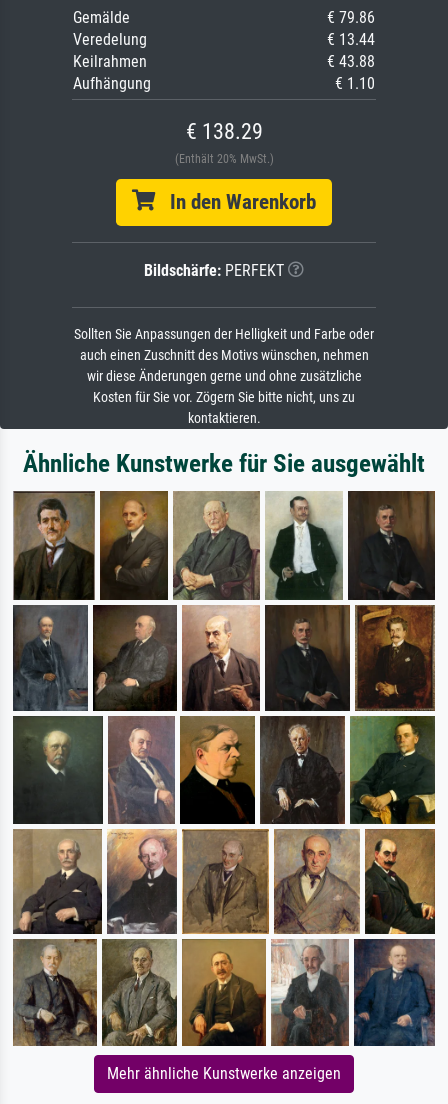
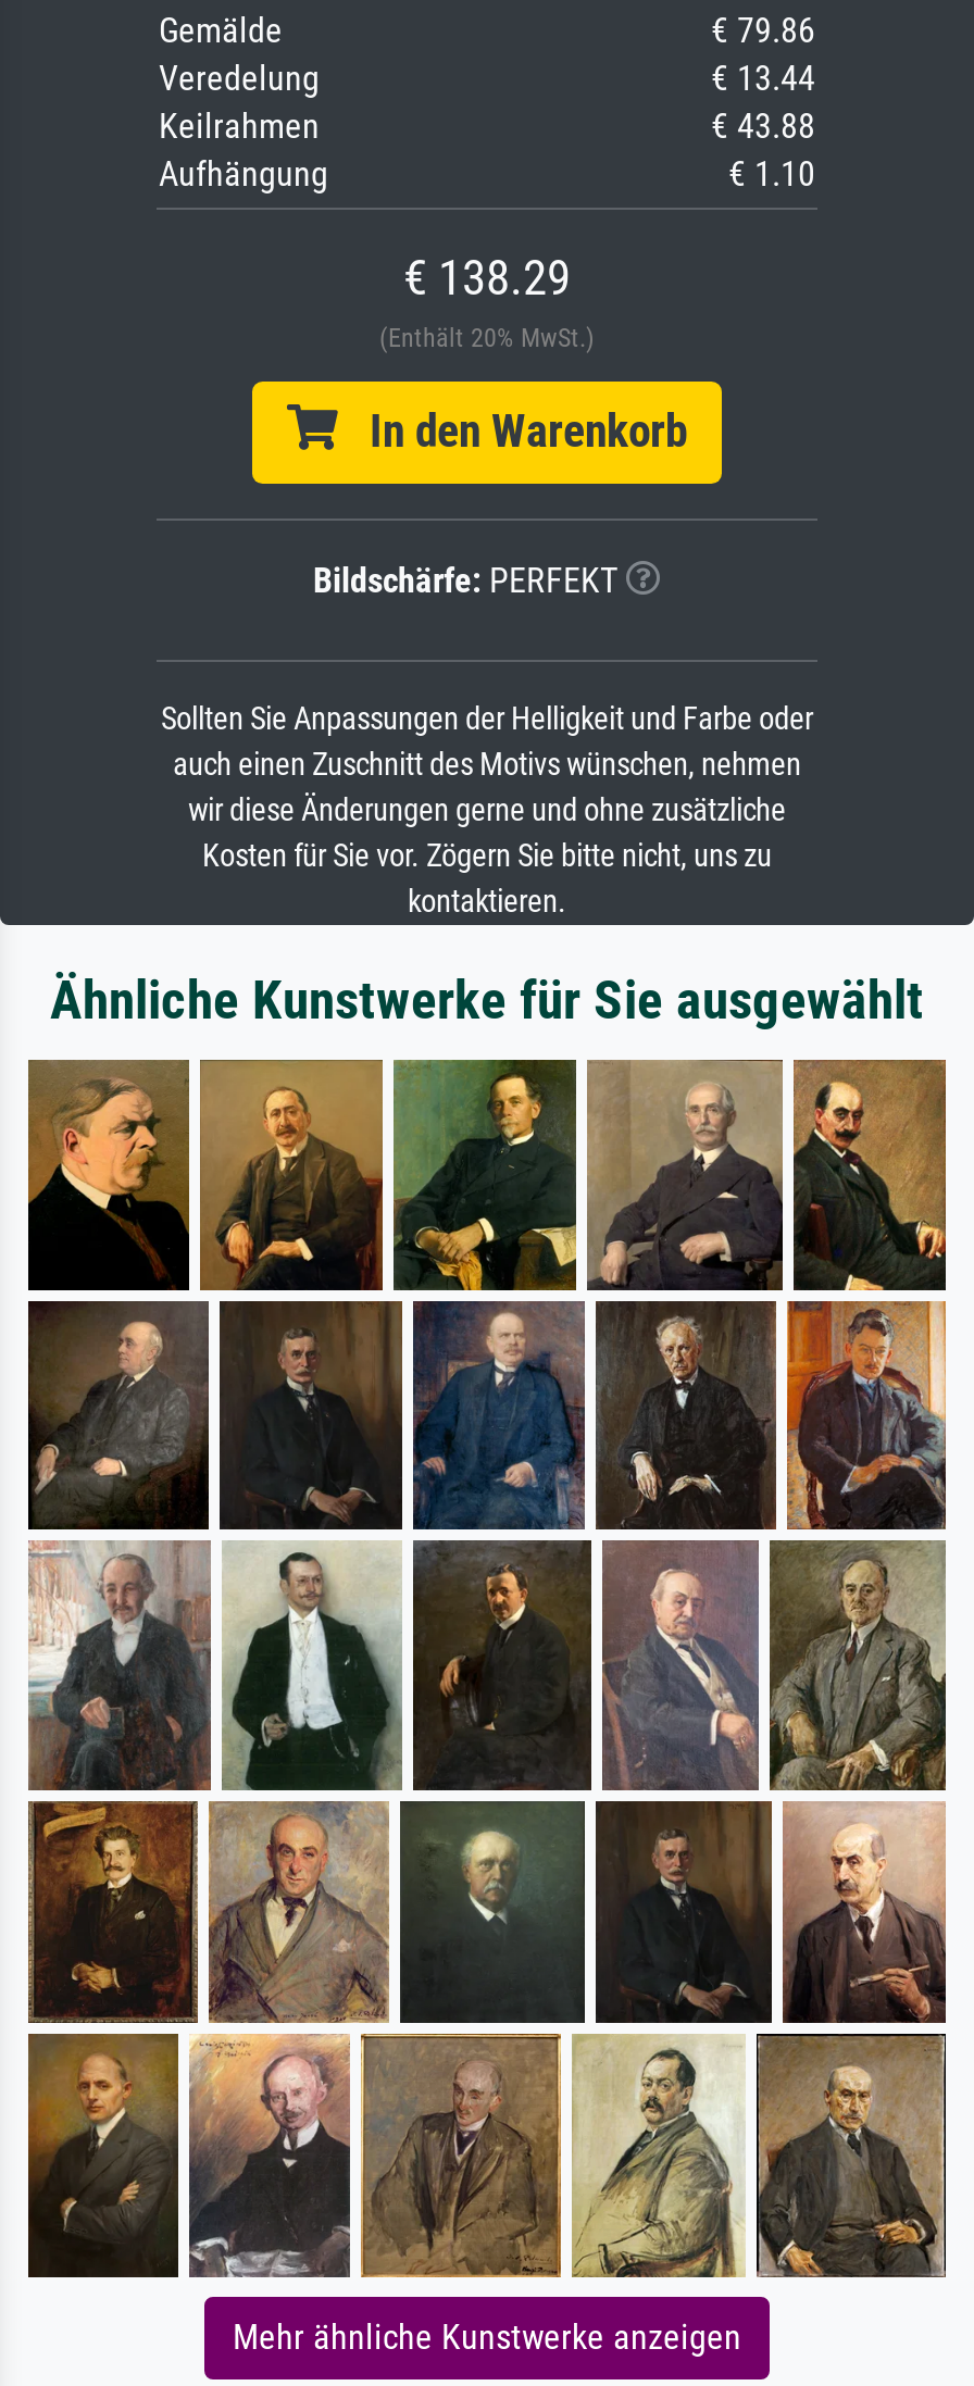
- [image]
+ [image]
